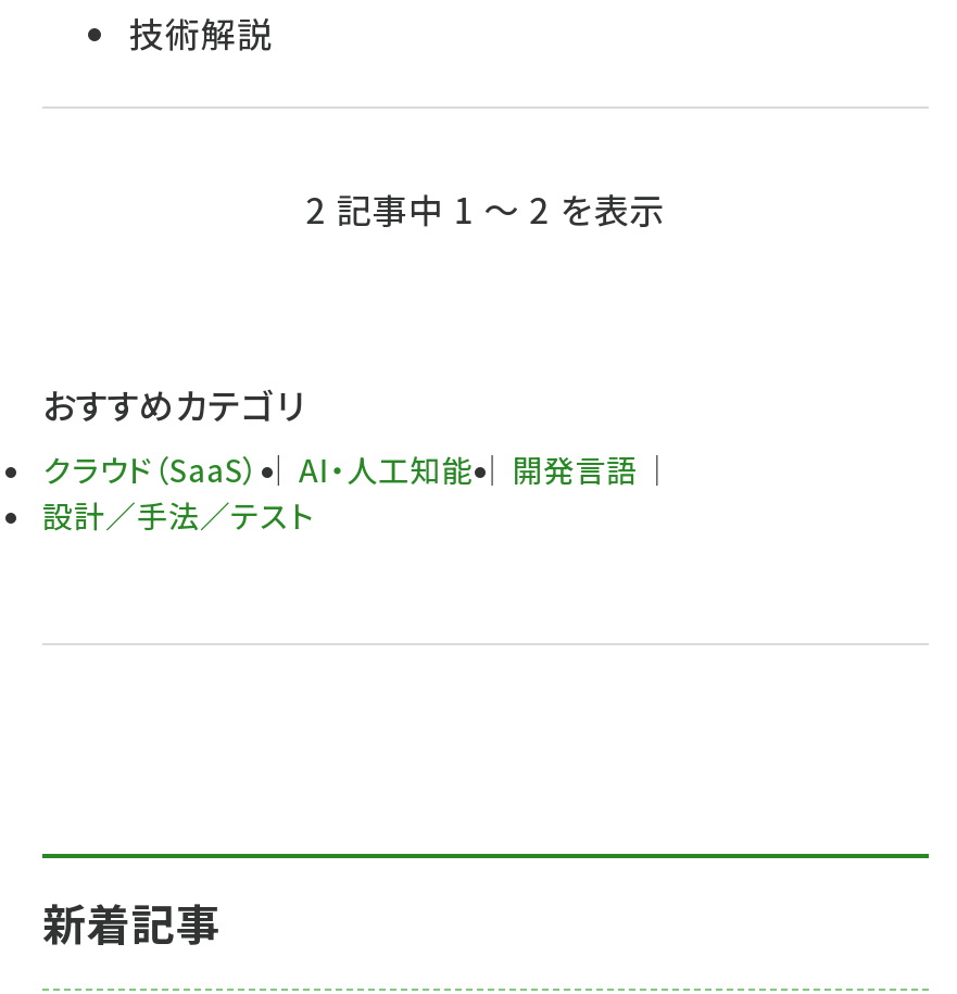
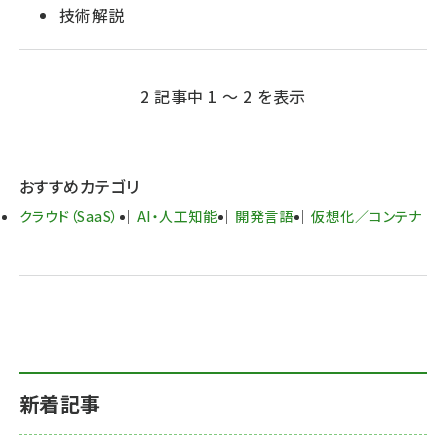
- 設計／手法／テスト
+ 仮想化／コンテナ
